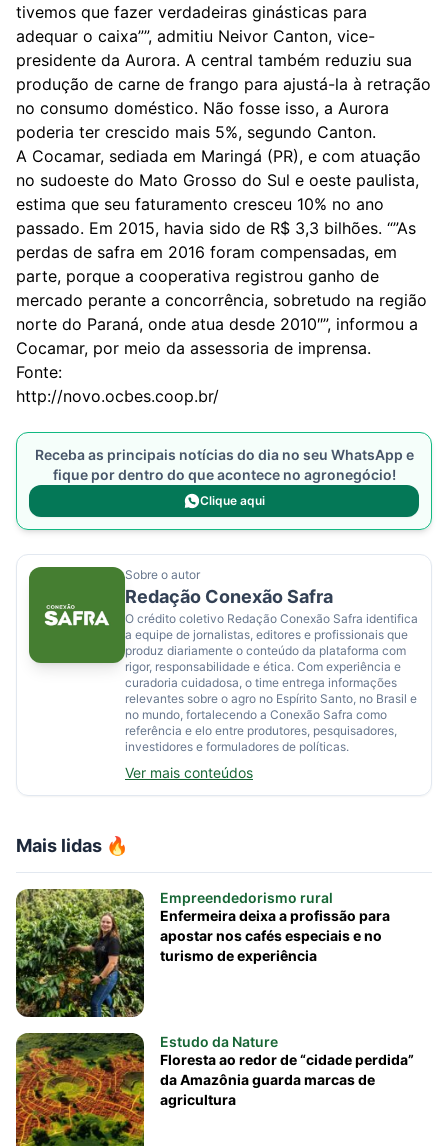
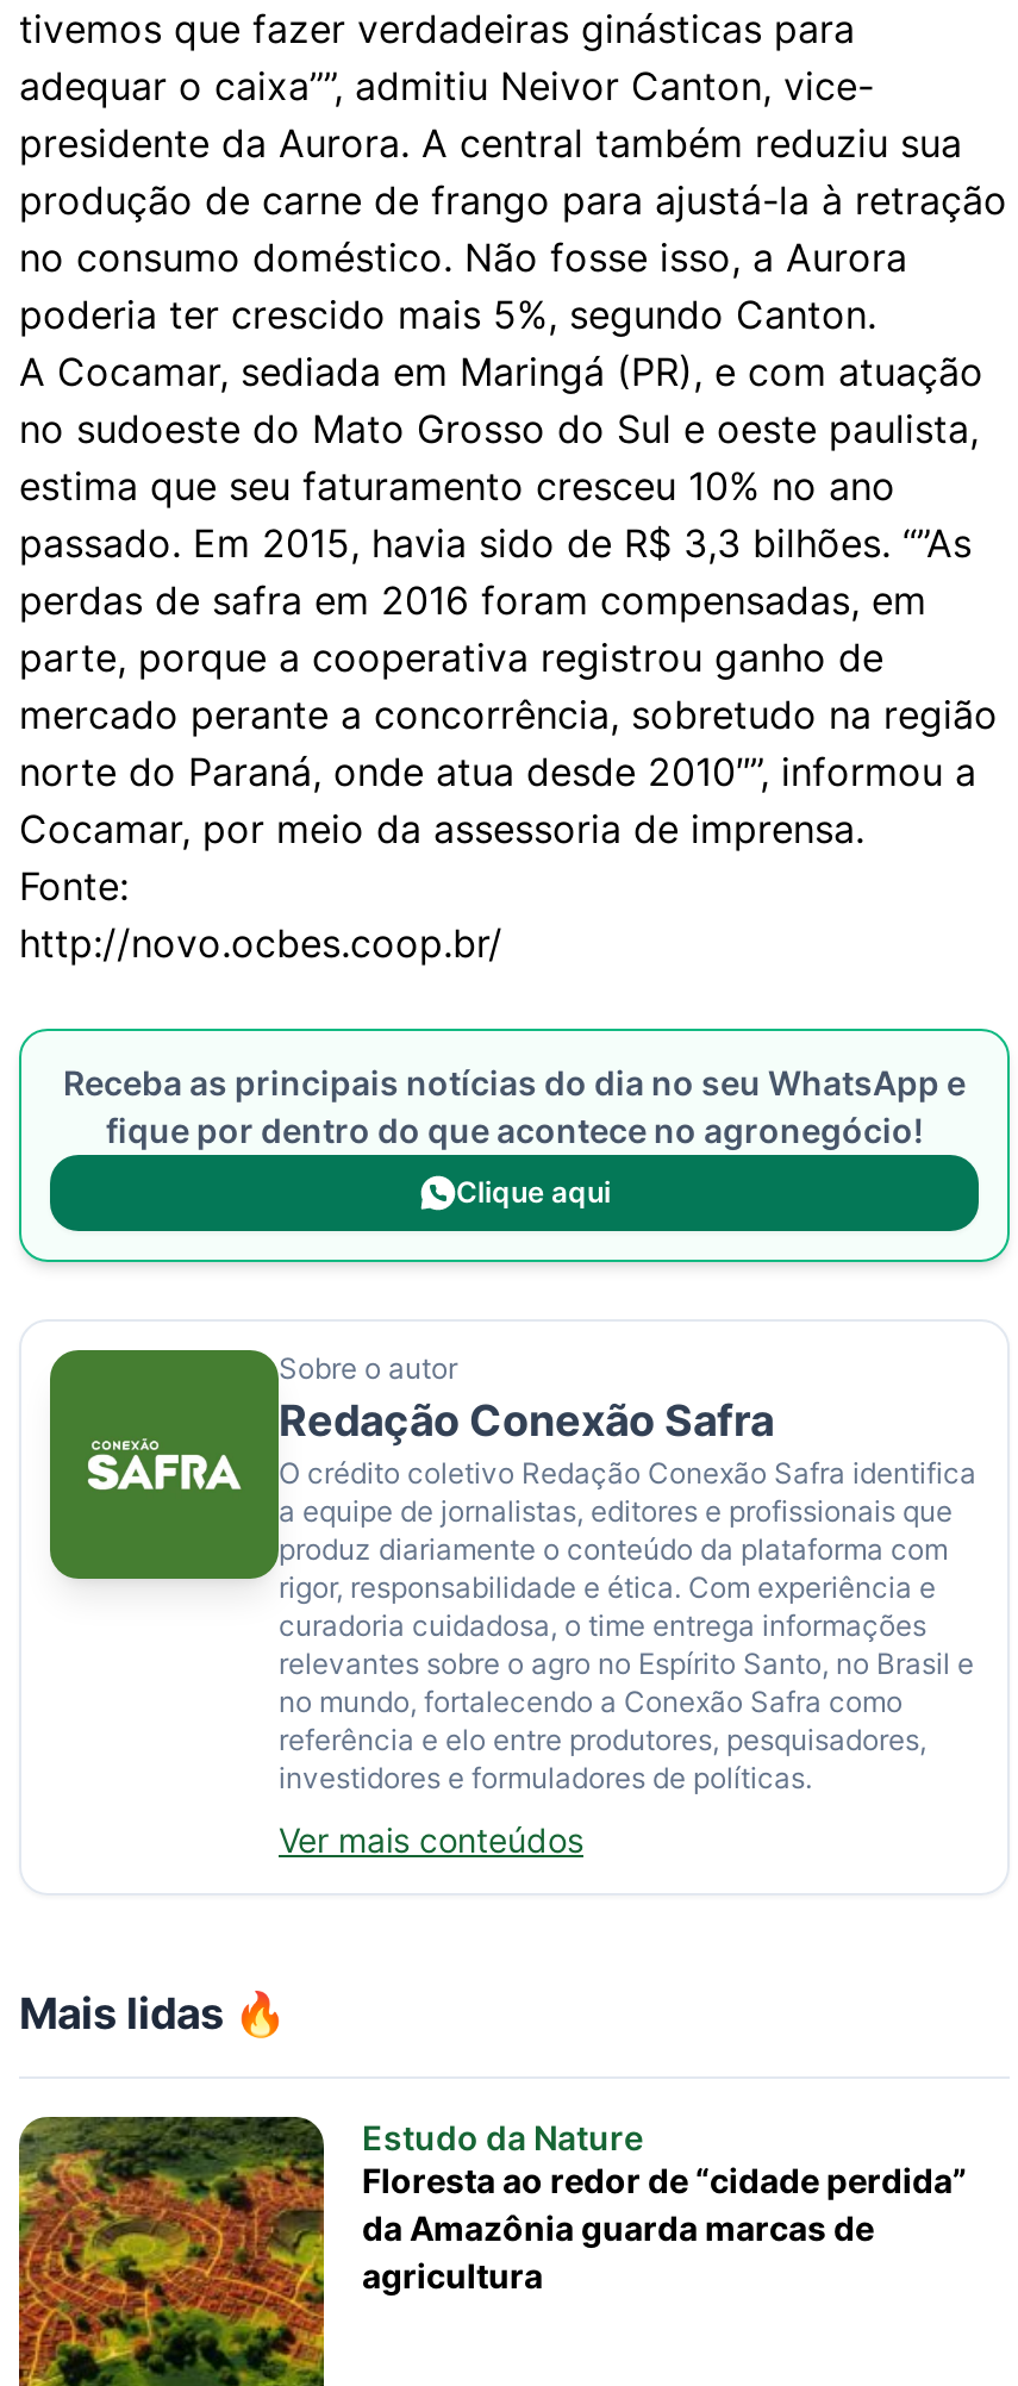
- [image]
- Empreendedorismo rural
- Enfermeira deixa a profissão para
- apostar nos cafés especiais e no
- turismo de experiência
